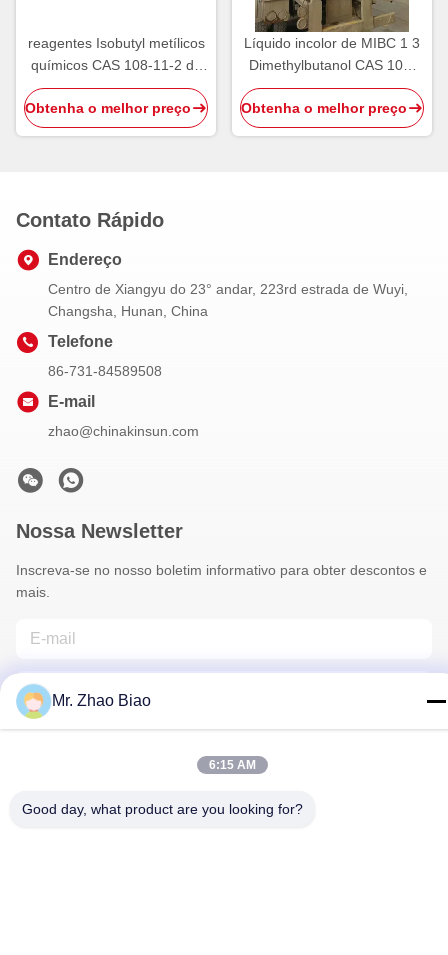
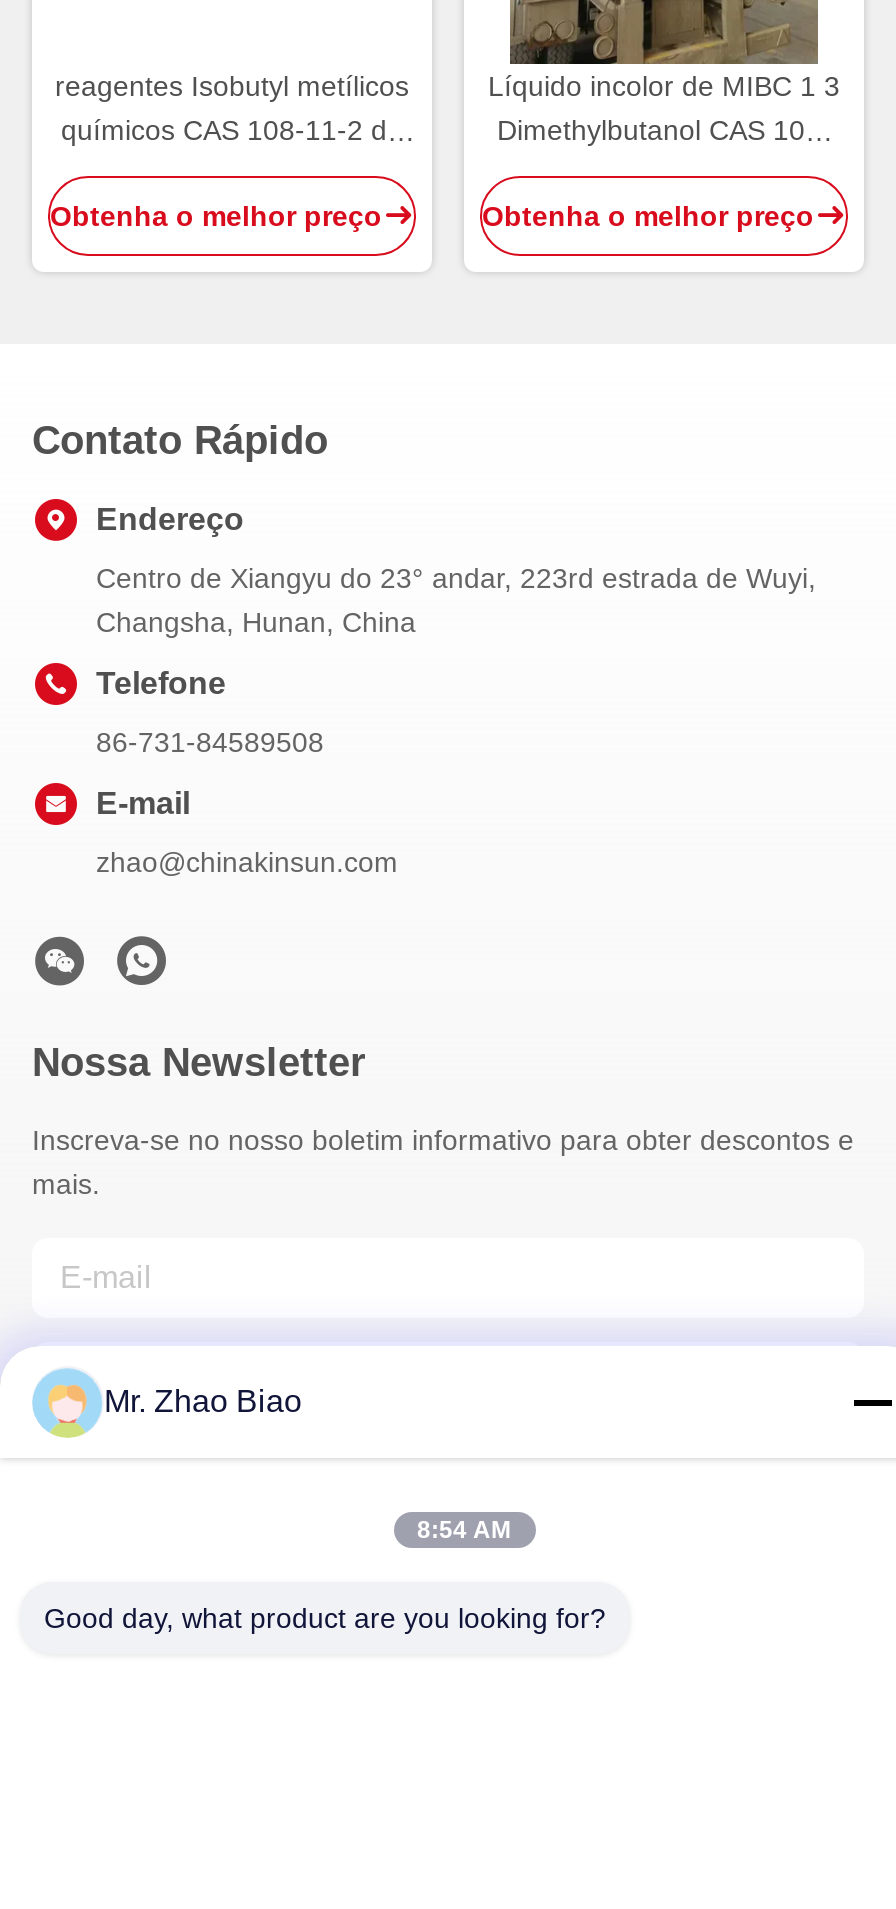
- 6:15 AM
+ 8:54 AM
